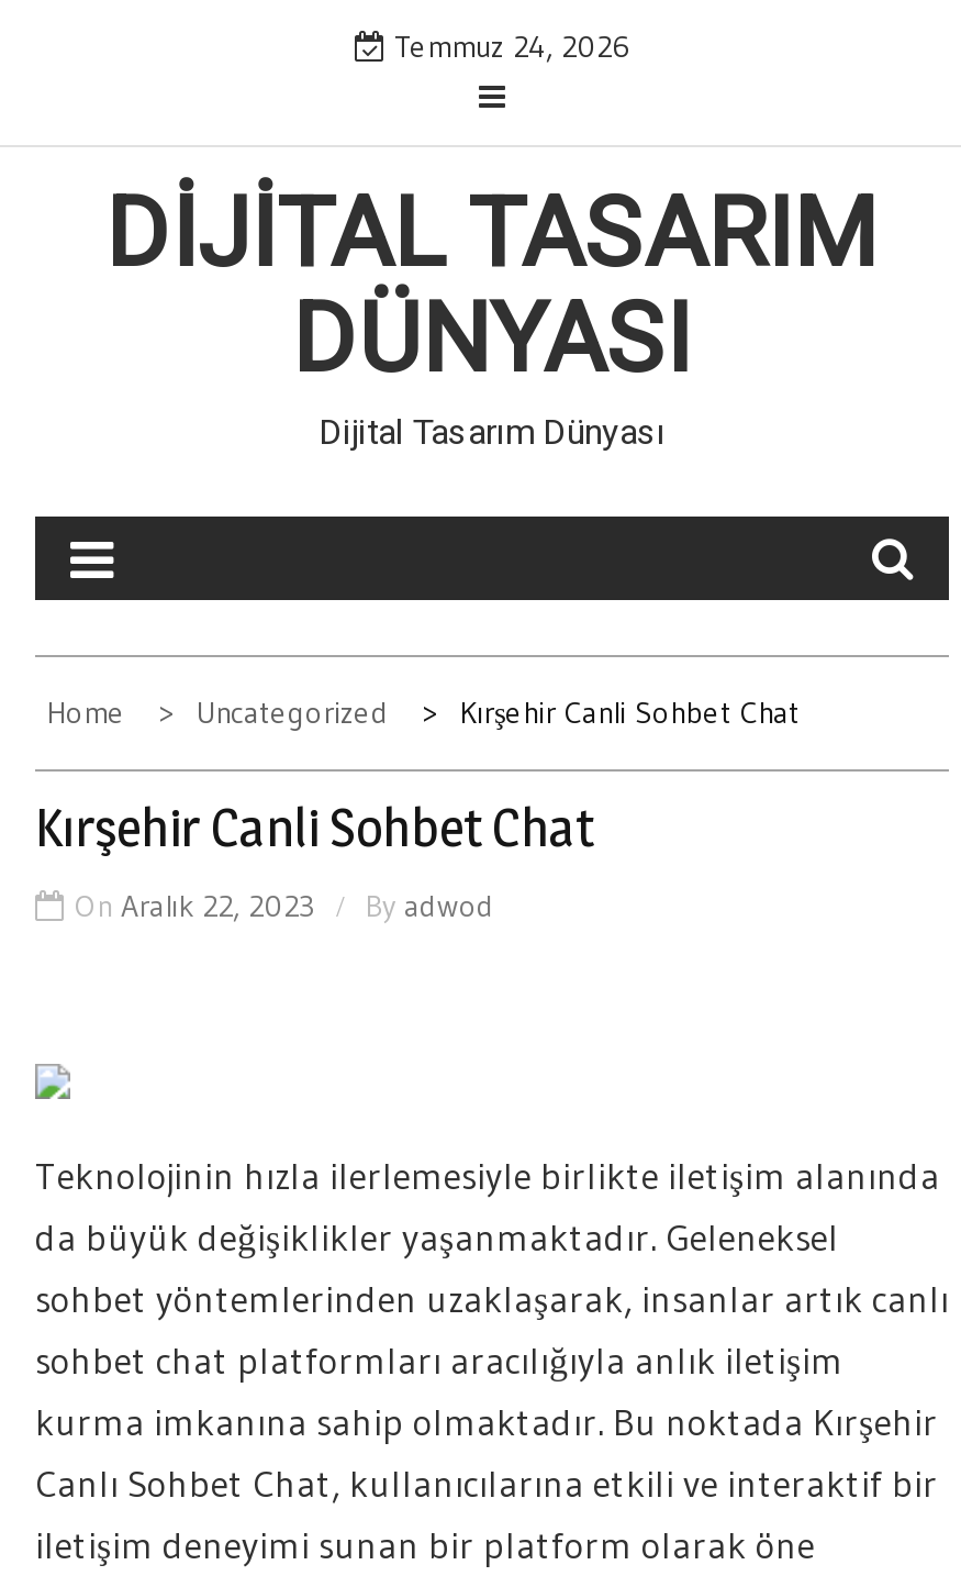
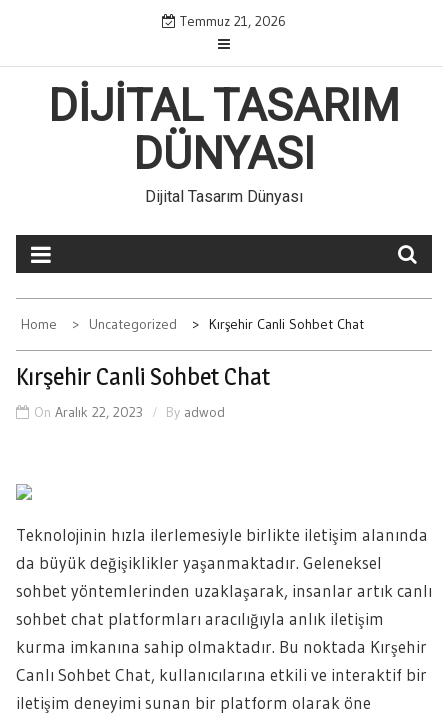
- Temmuz 24, 2026
+ Temmuz 21, 2026
